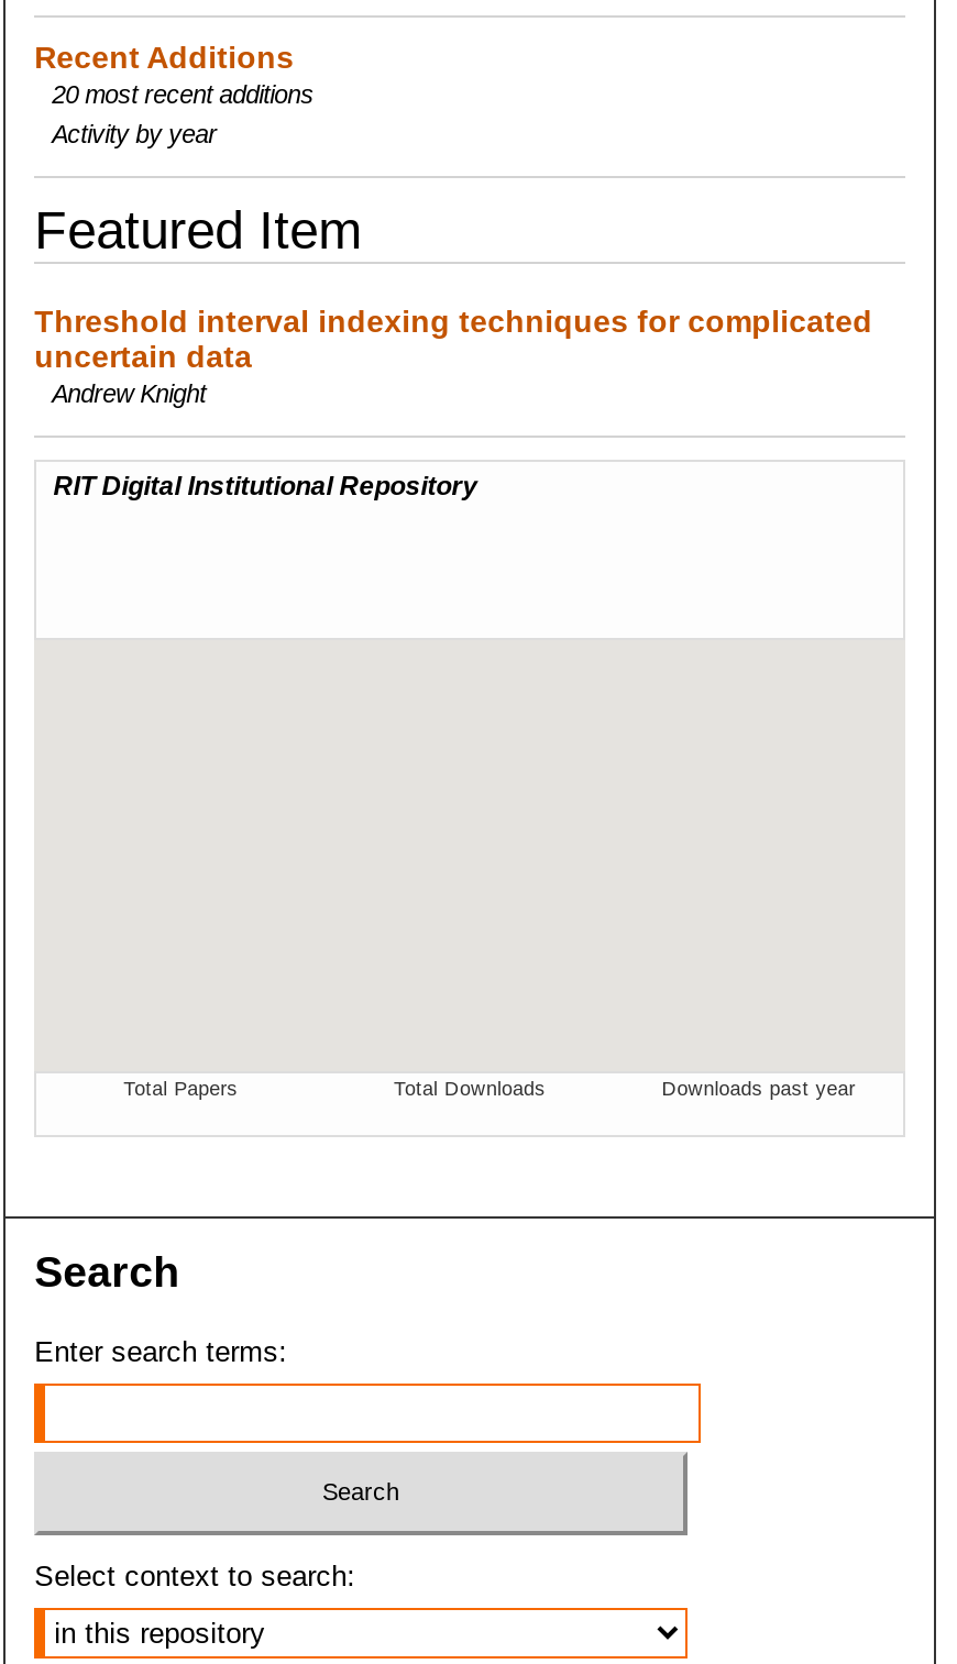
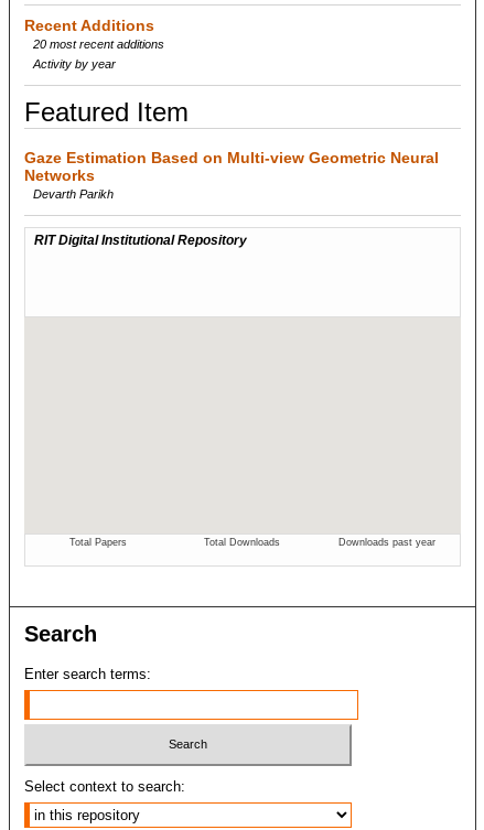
- Threshold interval indexing techniques for complicated
- uncertain data
- Andrew Knight
+ Gaze Estimation Based on Multi-view Geometric Neural
+ Networks
+ Devarth Parikh
